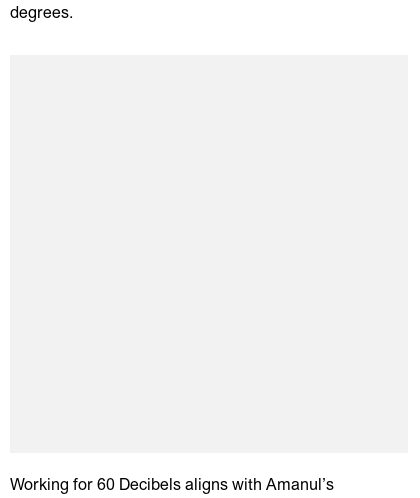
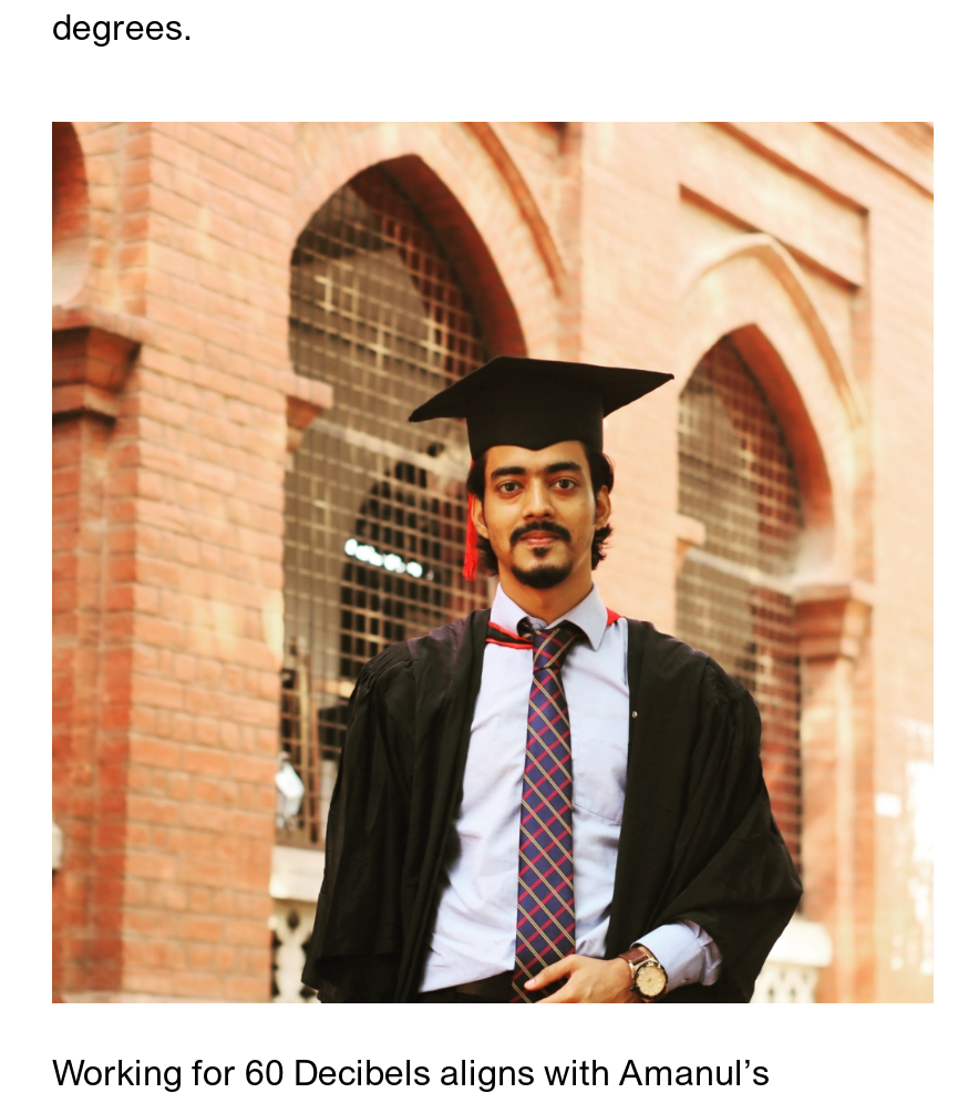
+ [image]
